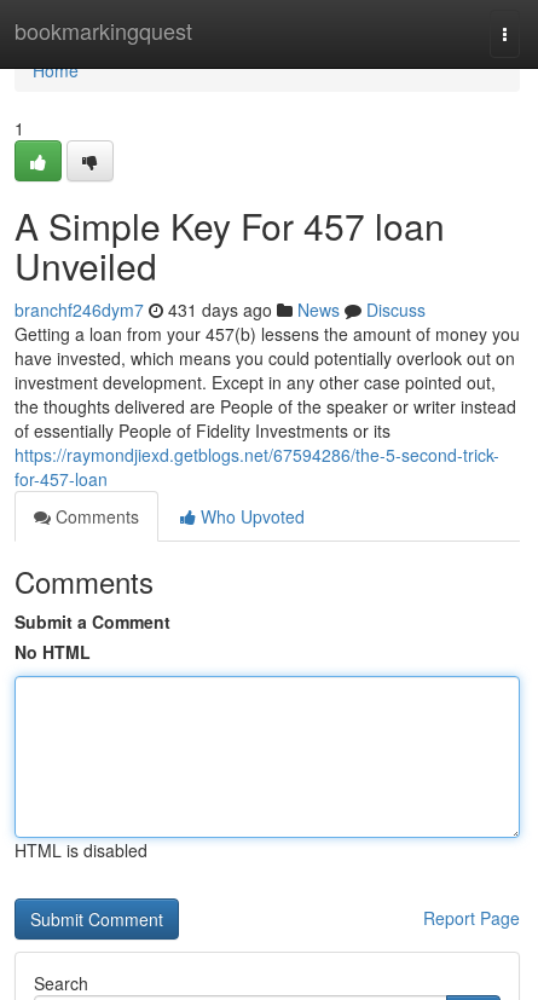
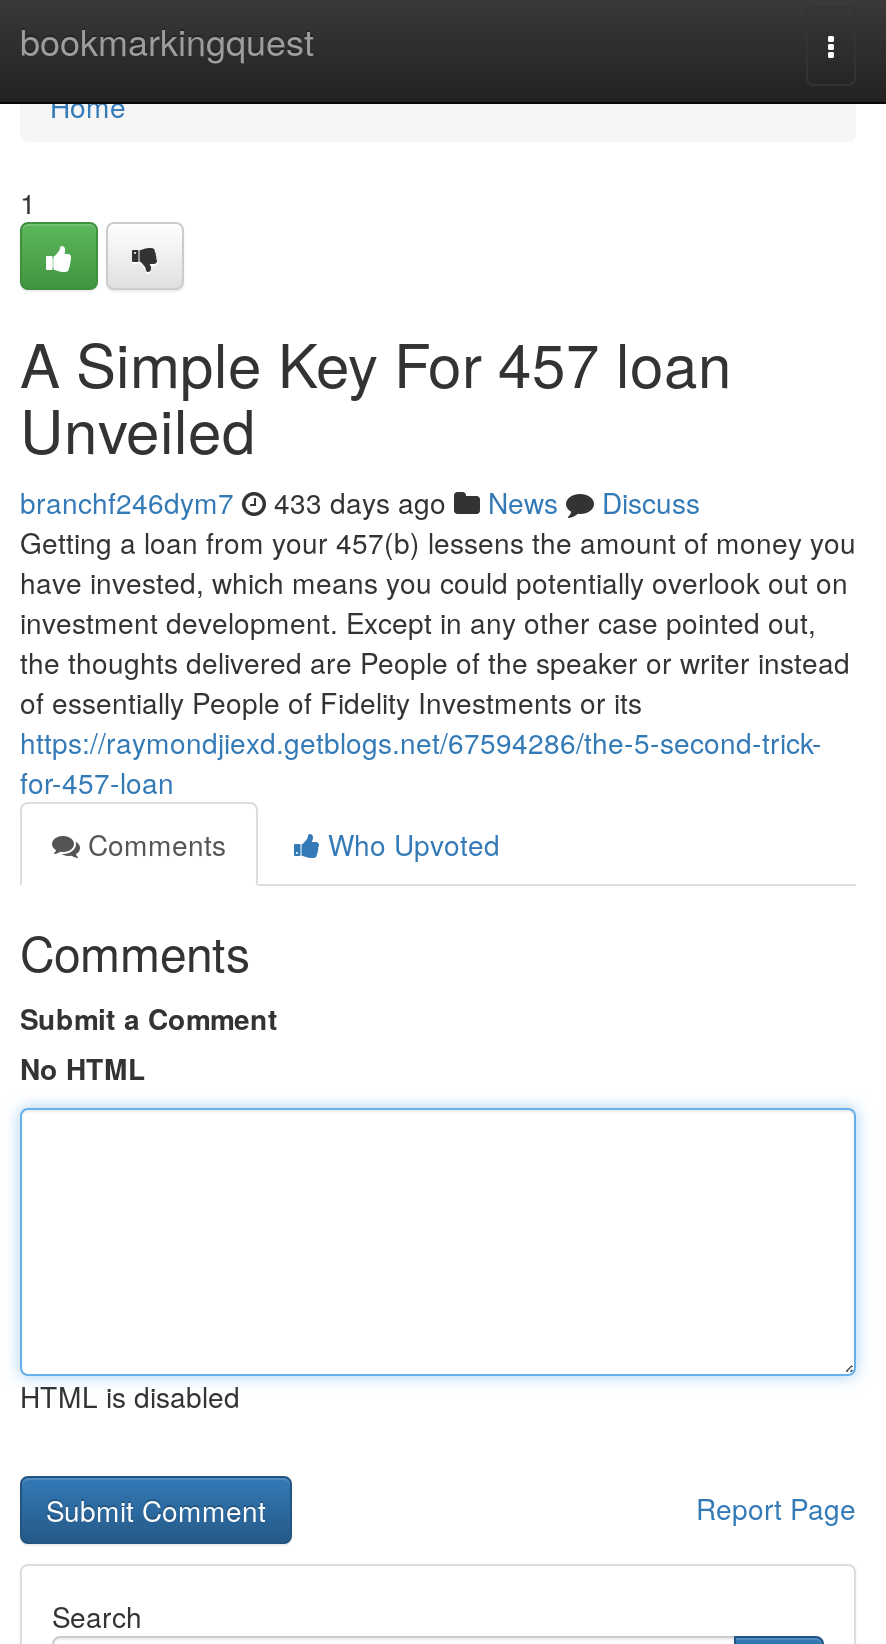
- branchf246dym7 431 days ago News Discuss
+ branchf246dym7 433 days ago News Discuss
